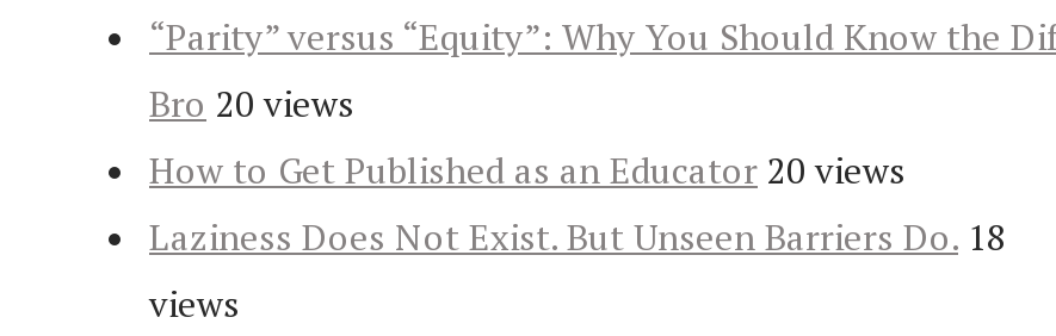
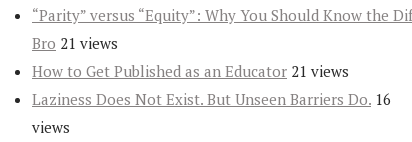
- Bro 20 views
+ Bro 21 views

- How to Get Published as an Educator 20 views
+ How to Get Published as an Educator 21 views

- Laziness Does Not Exist. But Unseen Barriers Do. 18
+ Laziness Does Not Exist. But Unseen Barriers Do. 16
